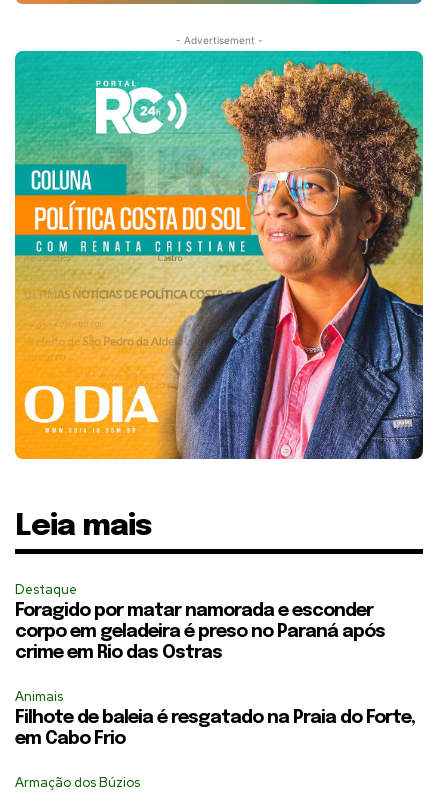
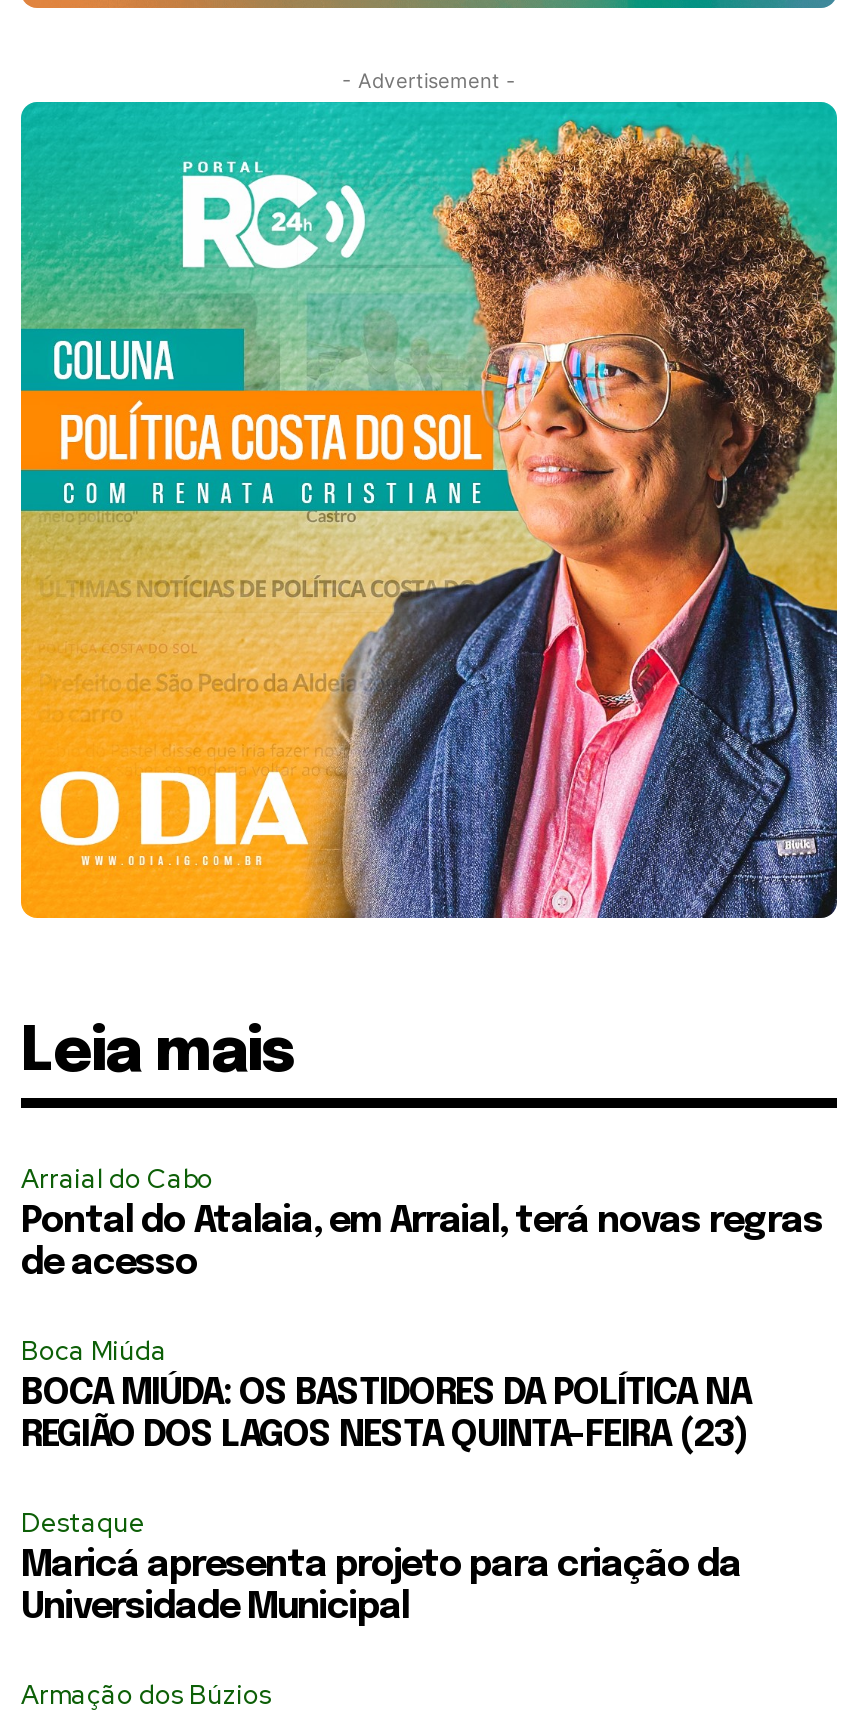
+ Arraial do Cabo
+ Pontal do Atalaia, em Arraial, terá novas regras
+ de acesso
+ Boca Miúda
+ BOCA MIÚDA: OS BASTIDORES DA POLÍTICA NA
+ REGIÃO DOS LAGOS NESTA QUINTA-FEIRA (23)

moved down: Destaque

- Foragido por matar namorada e esconder
- corpo em geladeira é preso no Paraná após
- crime em Rio das Ostras
- Animais
- Filhote de baleia é resgatado na Praia do Forte,
- em Cabo Frio
+ Maricá apresenta projeto para criação da
+ Universidade Municipal
